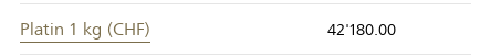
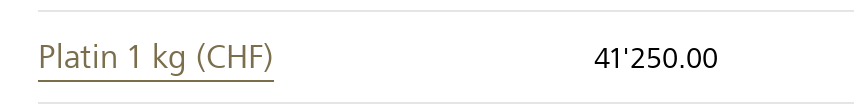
- 42'180.00
+ 41'250.00
